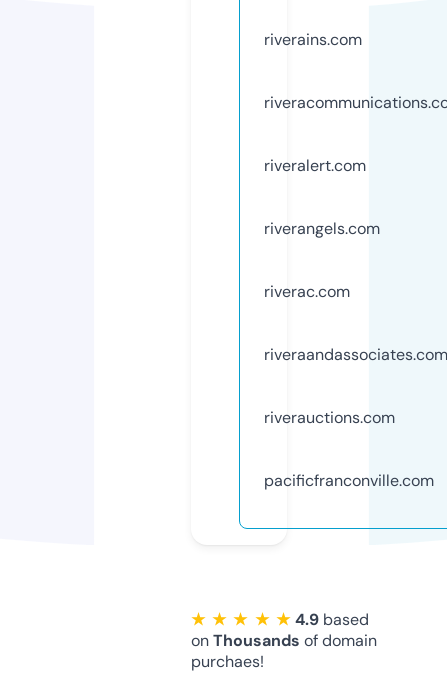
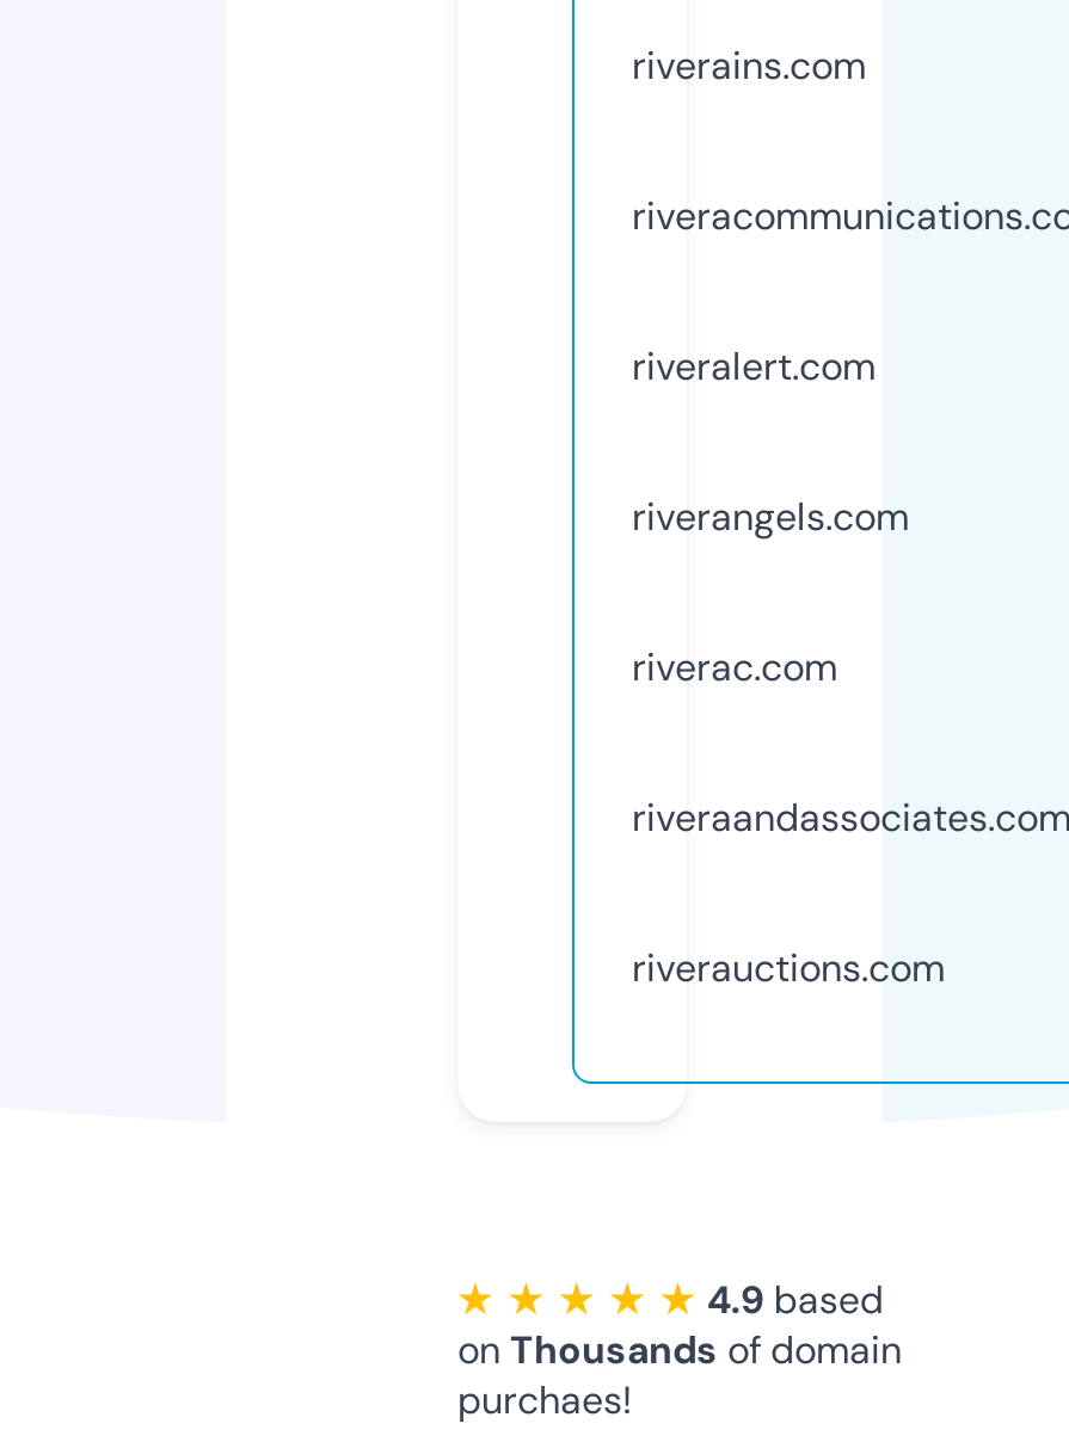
- pacificfranconville.com
